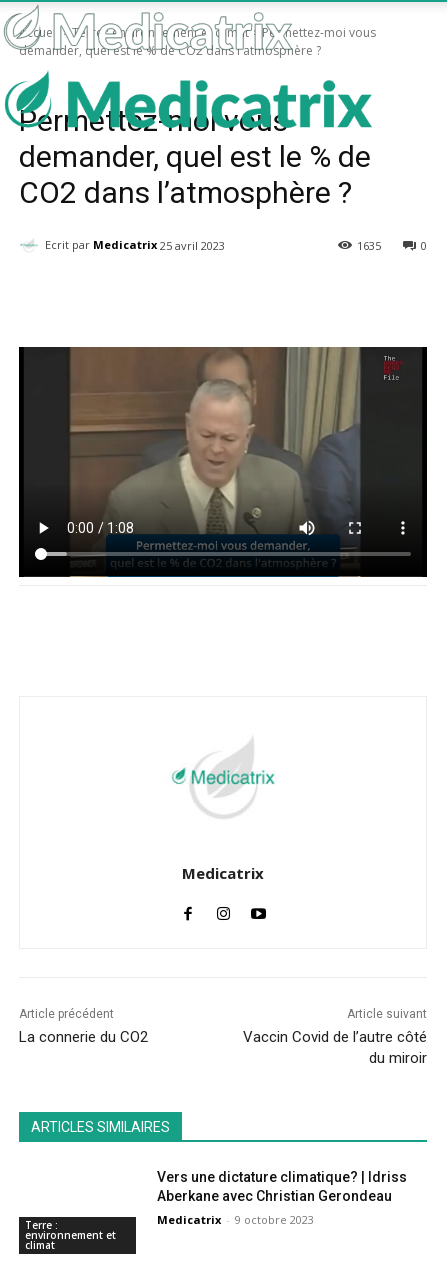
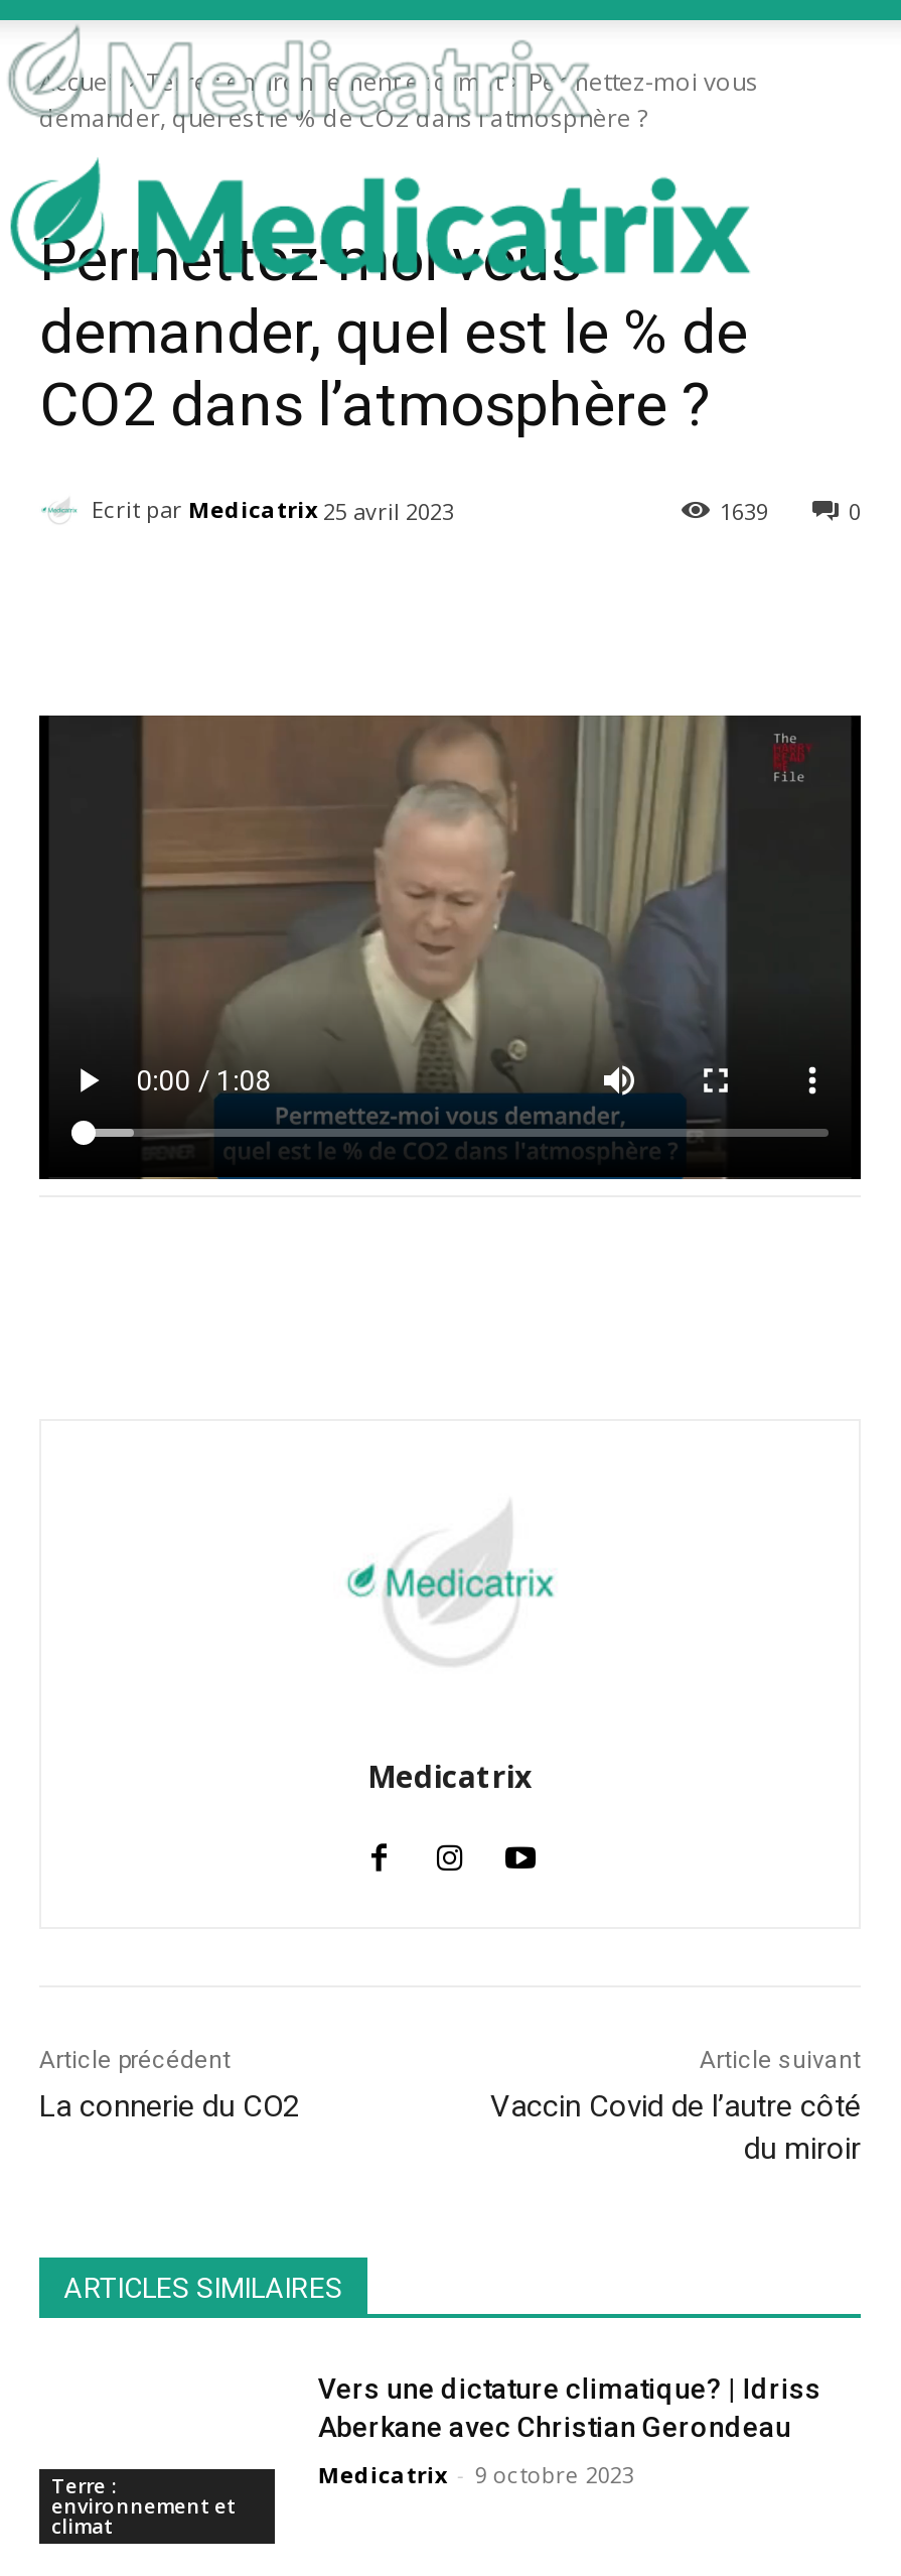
- 1635
+ 1639
